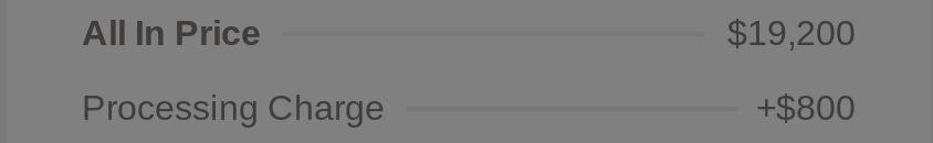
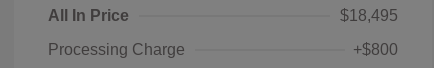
- $19,200
+ $18,495
